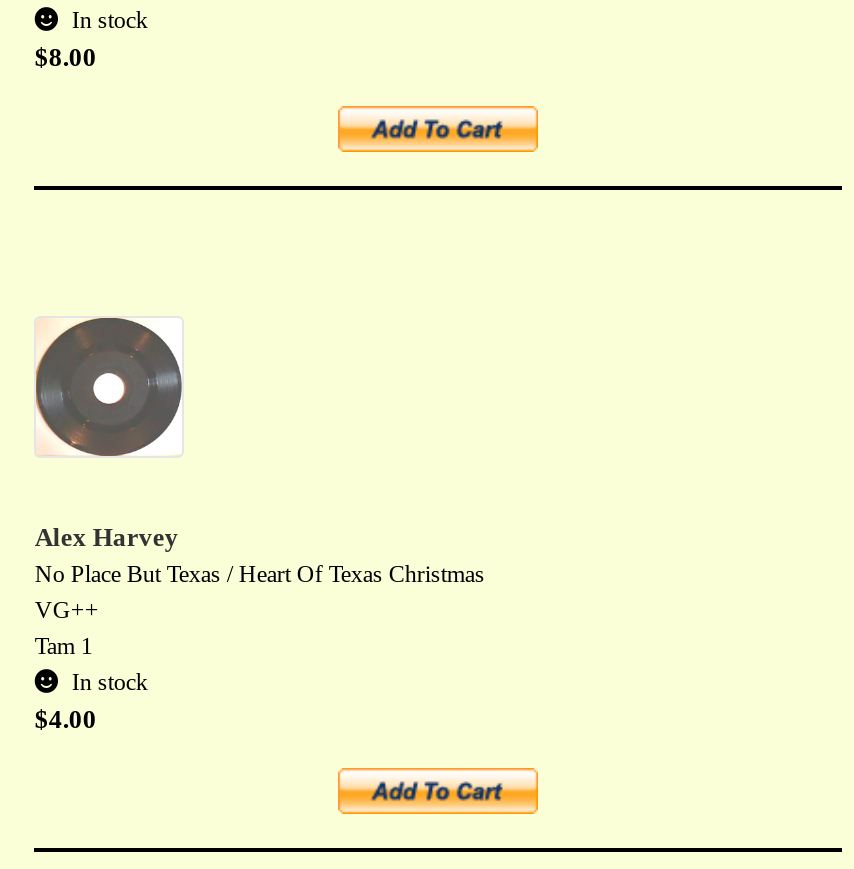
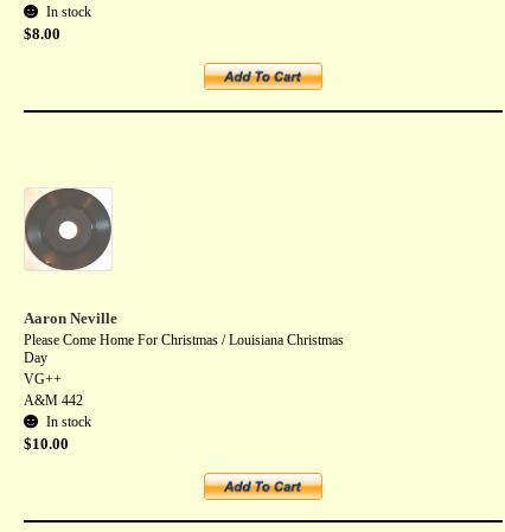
- Alex Harvey
- No Place But Texas / Heart Of Texas Christmas
+ Aaron Neville
+ Please Come Home For Christmas / Louisiana Christmas
+ Day

- Tam 1
+ A&M 442

- $4.00
+ $10.00
